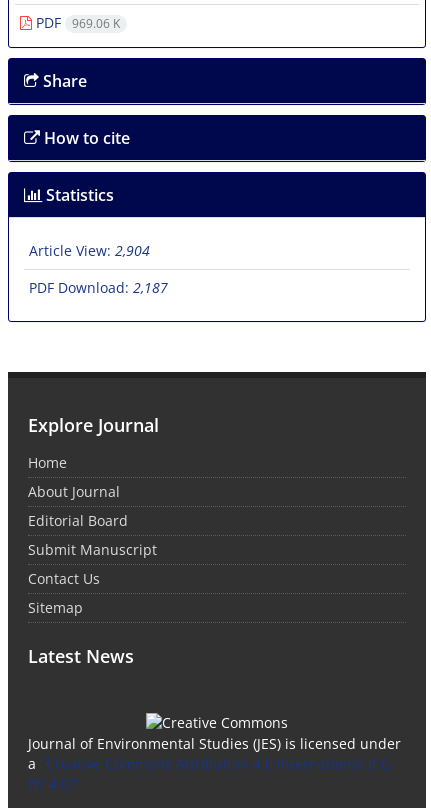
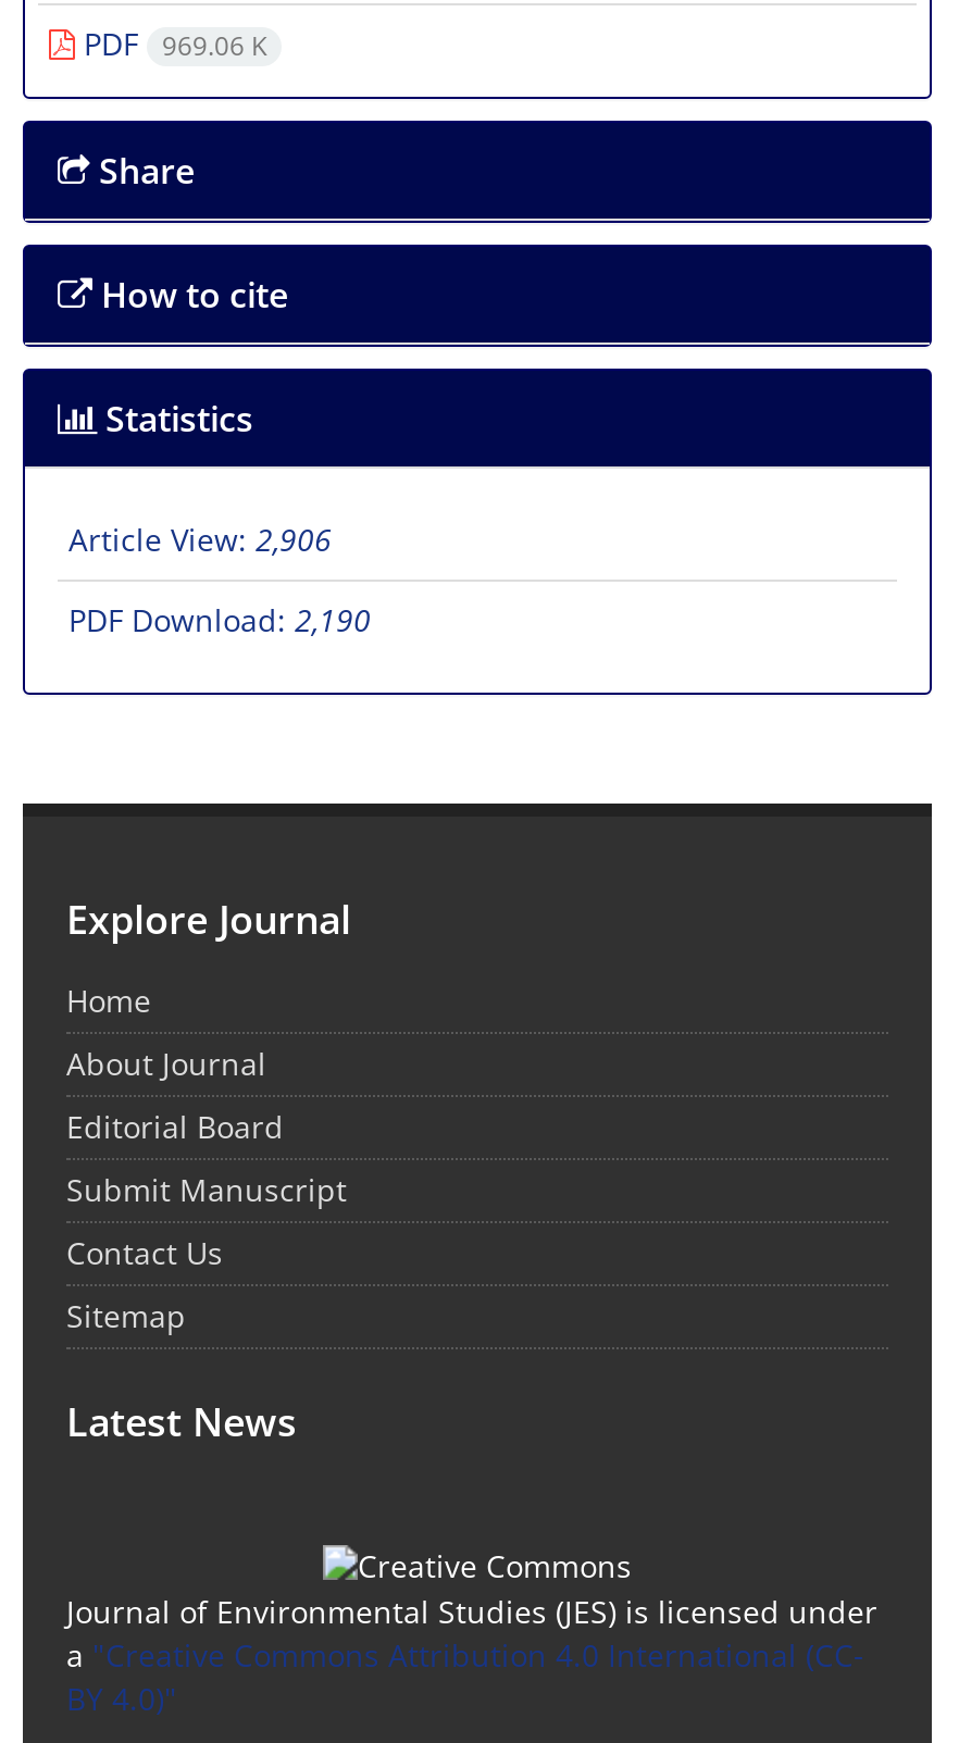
- Article View: 2,904
+ Article View: 2,906

- PDF Download: 2,187
+ PDF Download: 2,190
